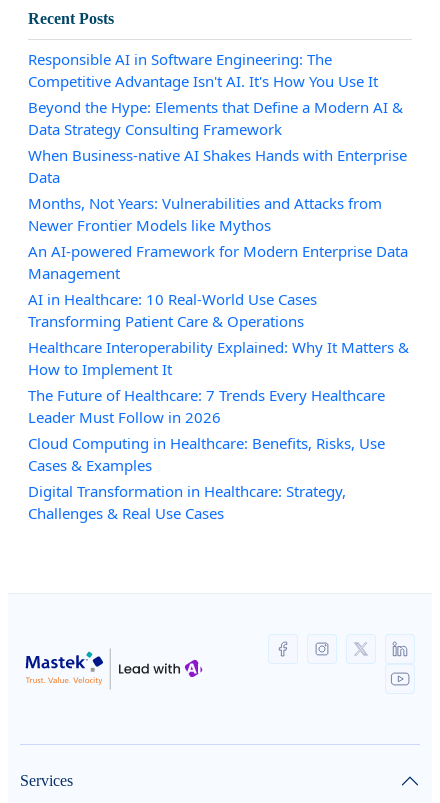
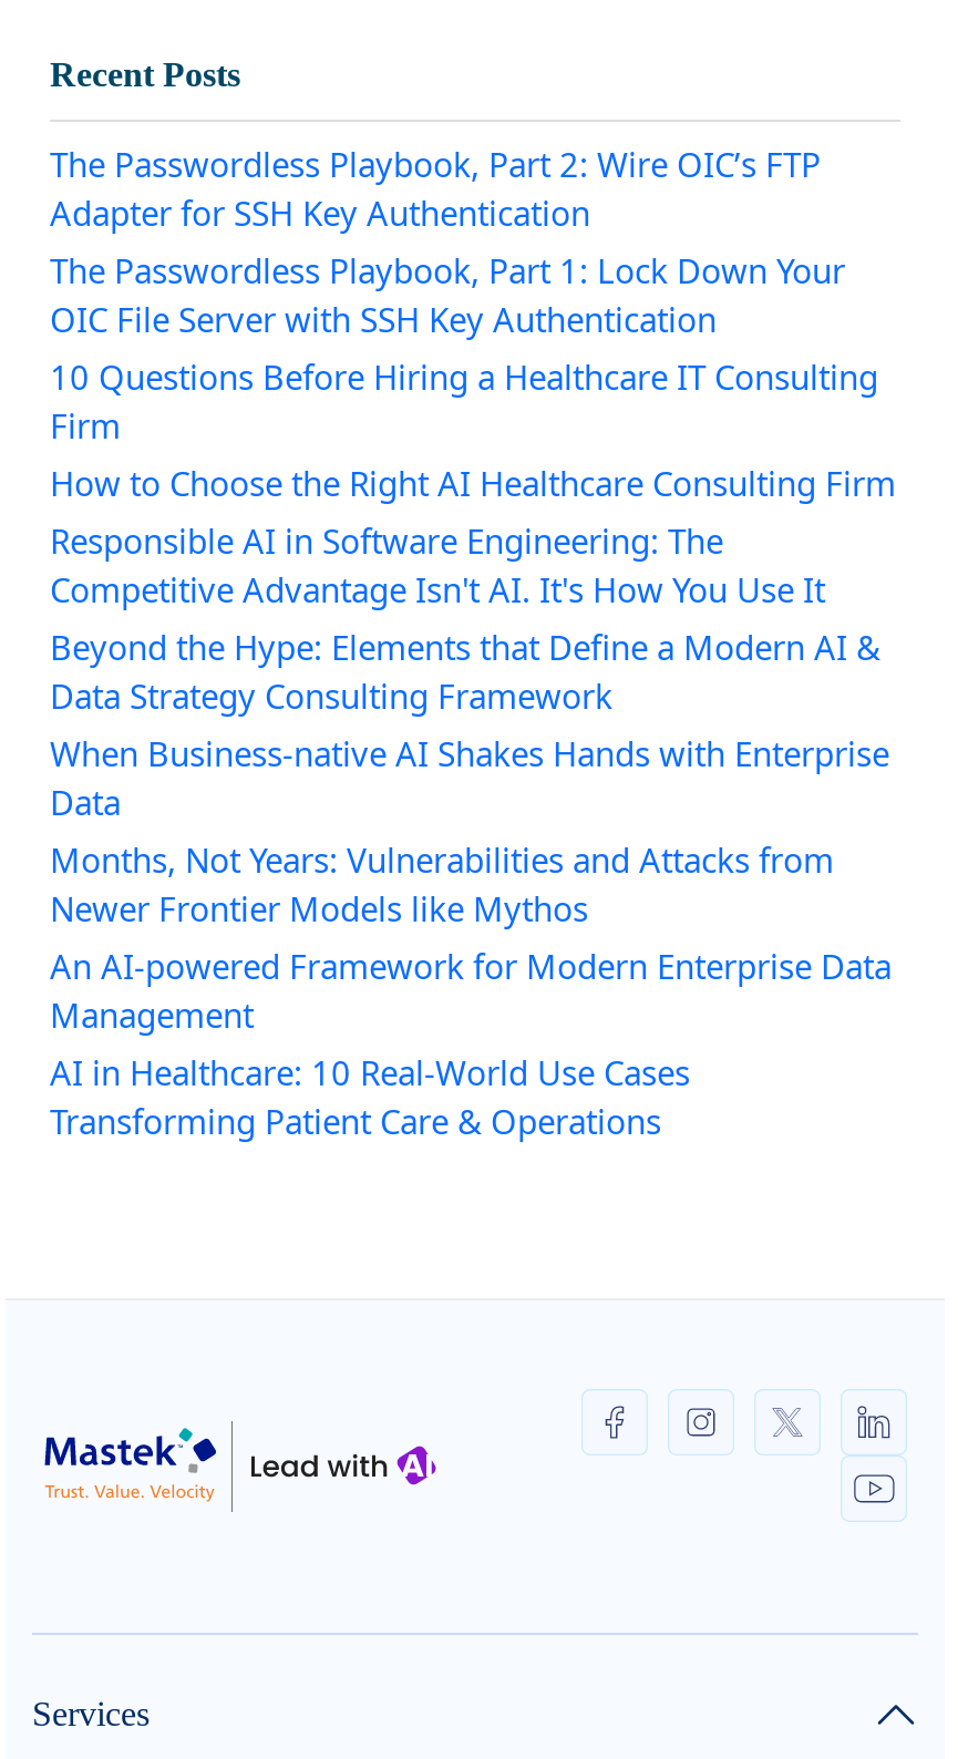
+ The Passwordless Playbook, Part 2: Wire OIC’s FTP
+ Adapter for SSH Key Authentication
+ The Passwordless Playbook, Part 1: Lock Down Your
+ OIC File Server with SSH Key Authentication
+ 10 Questions Before Hiring a Healthcare IT Consulting
+ Firm
+ How to Choose the Right AI Healthcare Consulting Firm

moved down: Responsible AI in Software Engineering: The | Competitive Advantage Isn't AI. It's How You Use It | Beyond the Hype: Elements that Define a Modern AI & | ... | AI in Healthcare: 10 Real-World Use Cases | Transforming Patient Care & Operations

- Healthcare Interoperability Explained: Why It Matters &
- How to Implement It
- The Future of Healthcare: 7 Trends Every Healthcare
- Leader Must Follow in 2026
- Cloud Computing in Healthcare: Benefits, Risks, Use
- Cases & Examples
- Digital Transformation in Healthcare: Strategy,
- Challenges & Real Use Cases
